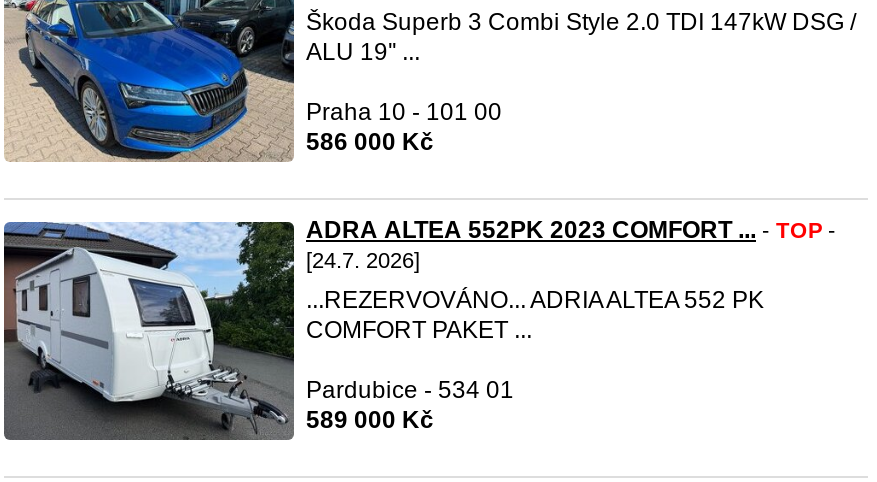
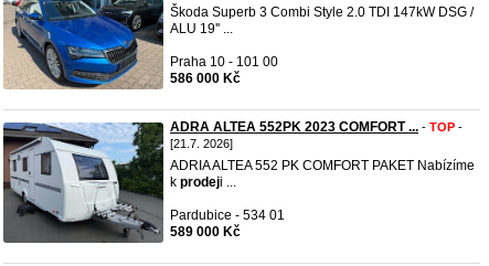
- [24.7. 2026]
+ [21.7. 2026]

- ...REZERVOVÁNO... ADRIA ALTEA 552 PK
- COMFORT PAKET ...
+ ADRIA ALTEA 552 PK COMFORT PAKET Nabízíme
+ k prodej i ...
